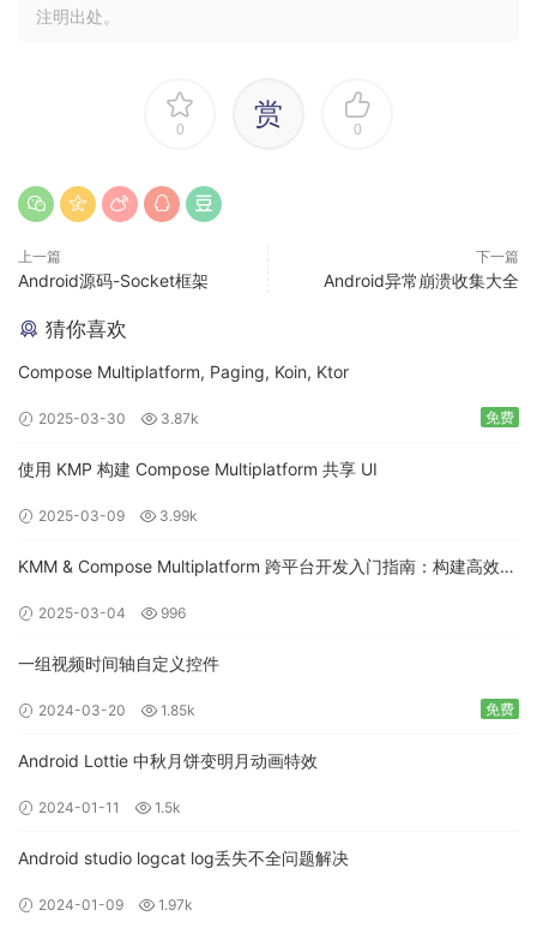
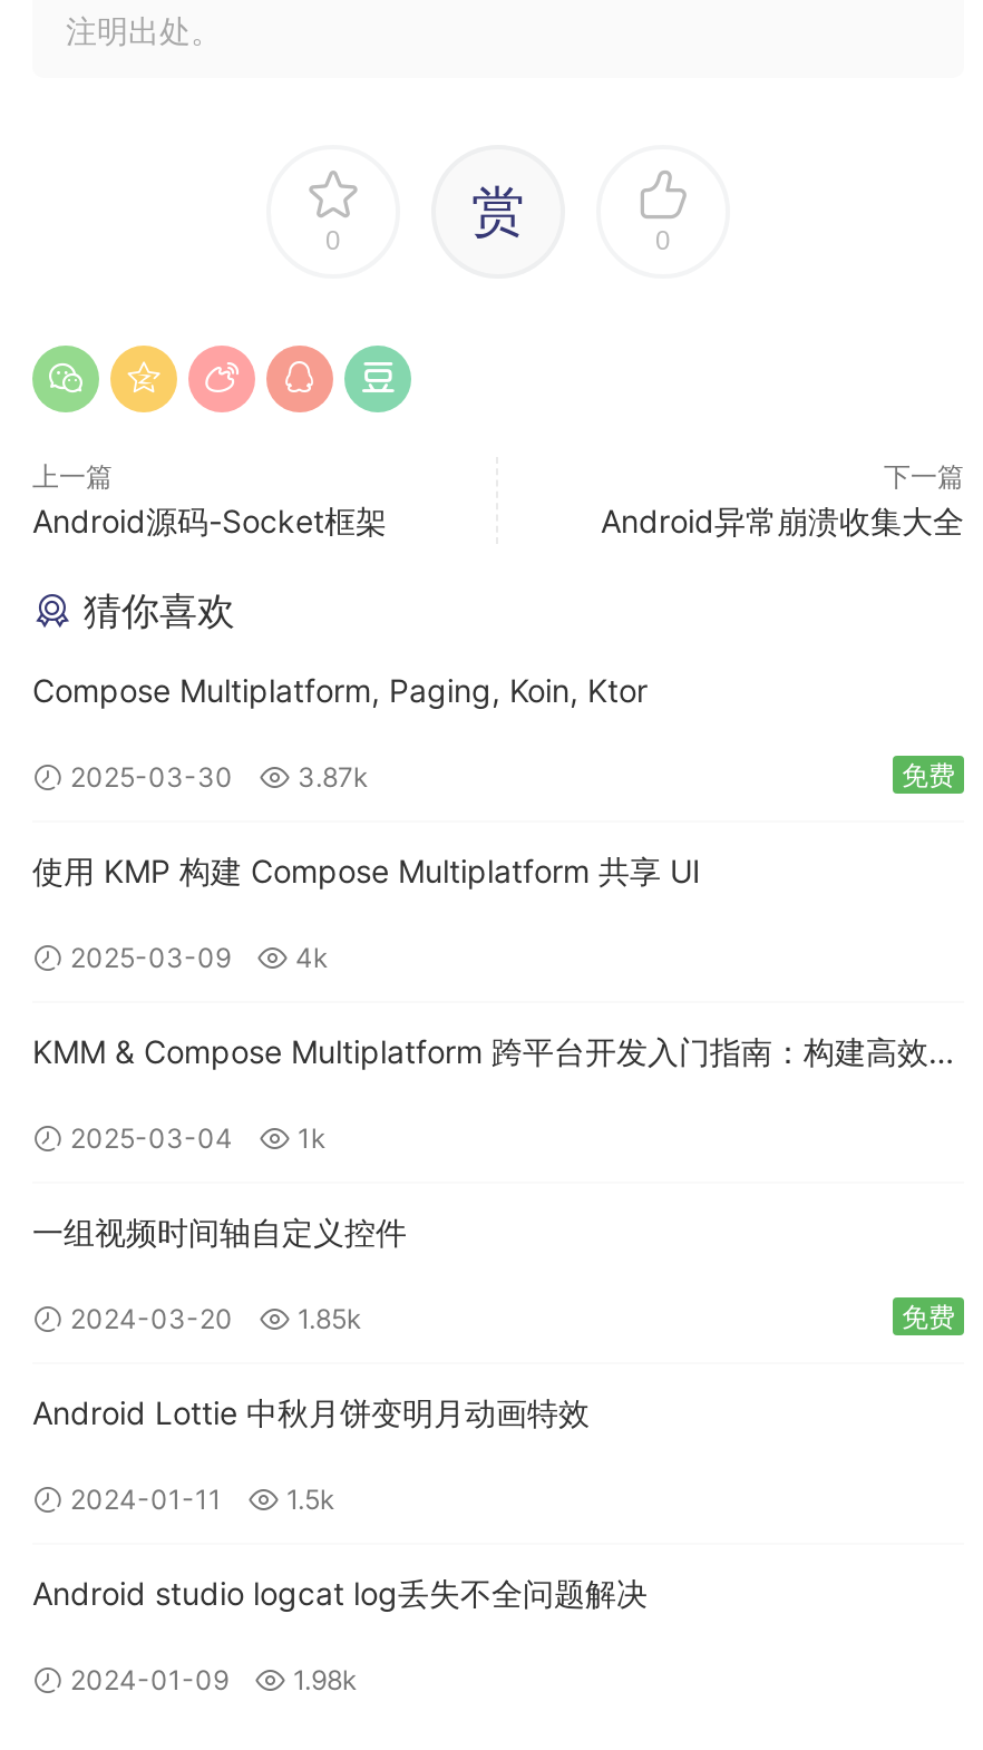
- 2025-03-09 3.99k
+ 2025-03-09 4k

- 2025-03-04 996
+ 2025-03-04 1k

- 2024-01-09 1.97k
+ 2024-01-09 1.98k
